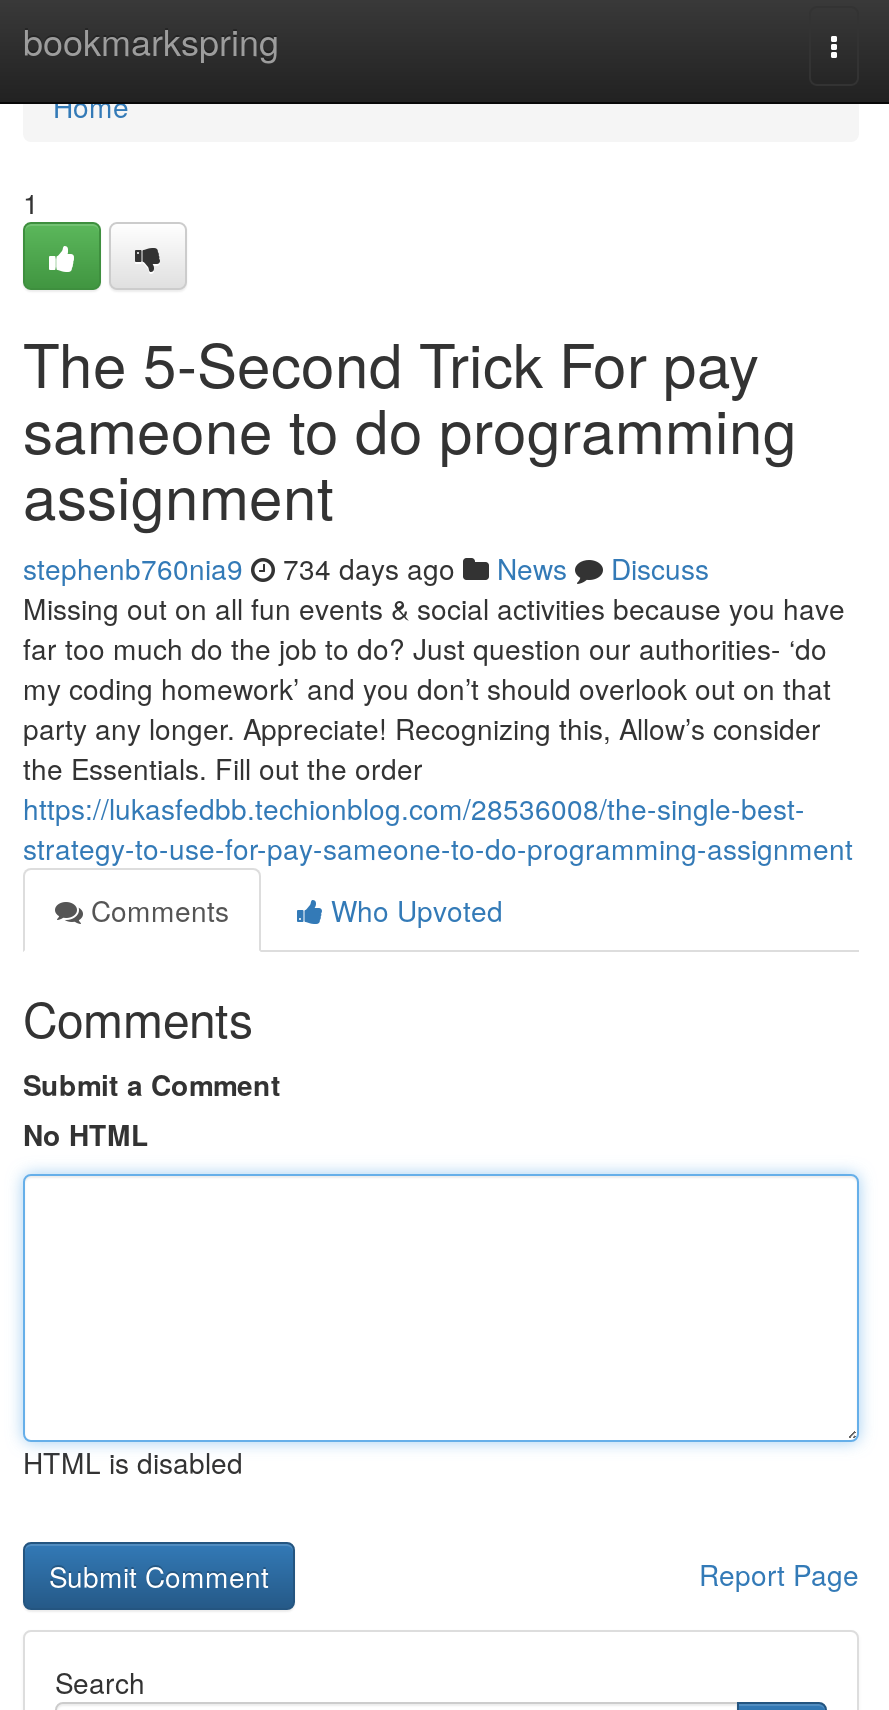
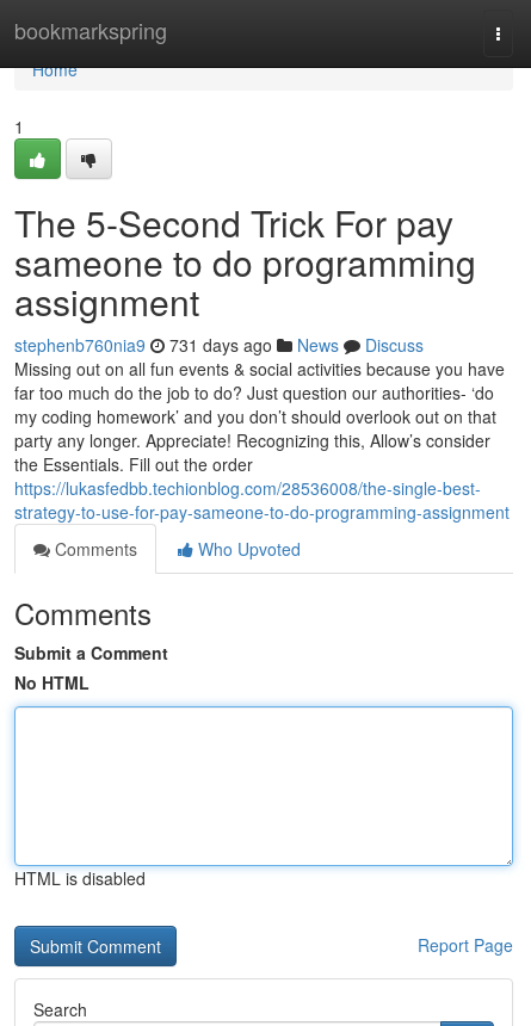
- stephenb760nia9 734 days ago News Discuss
+ stephenb760nia9 731 days ago News Discuss
